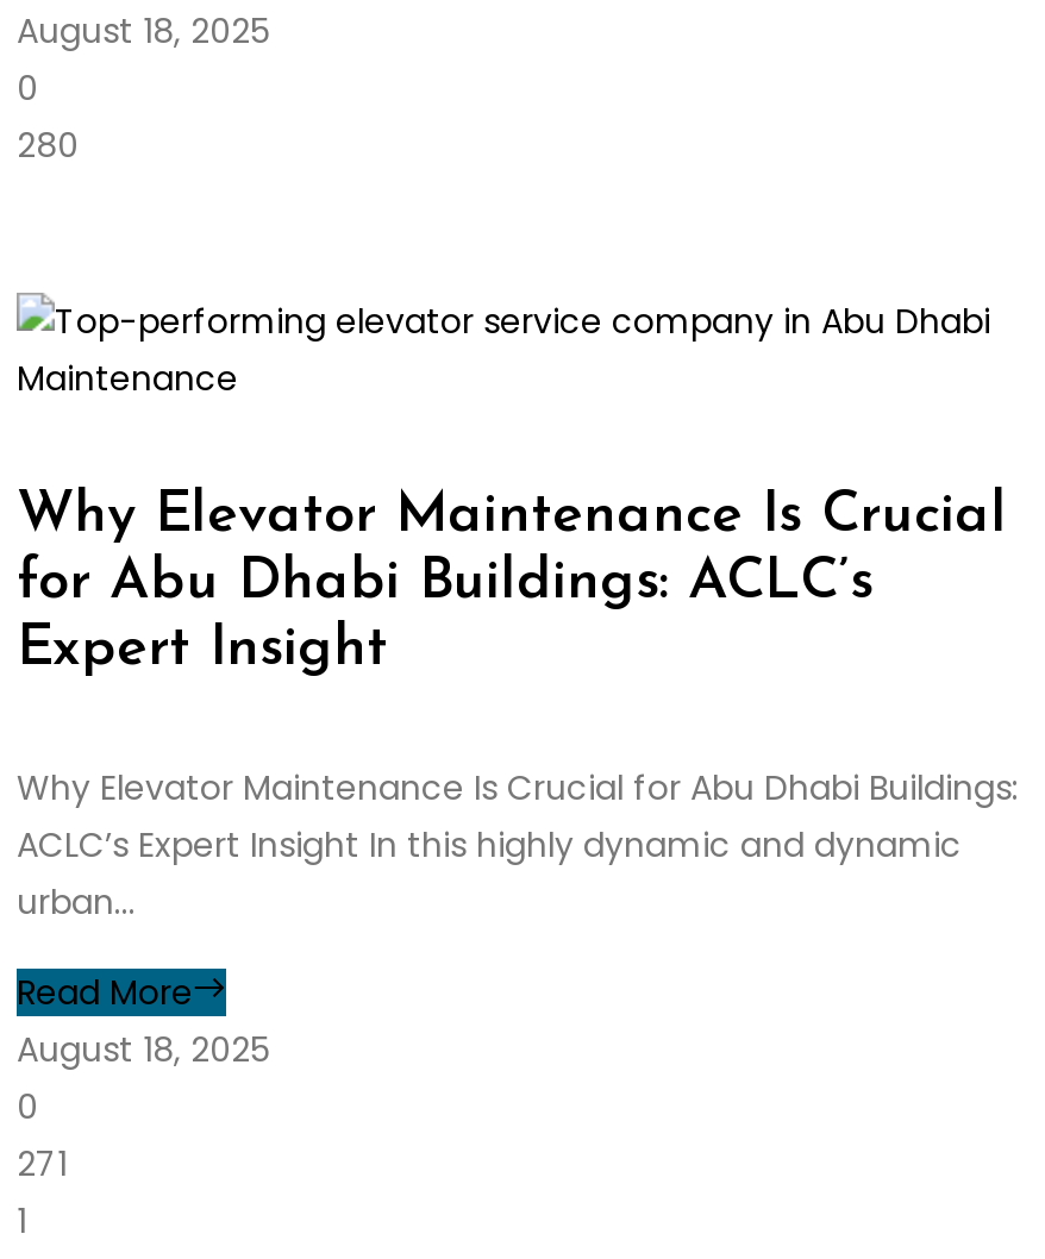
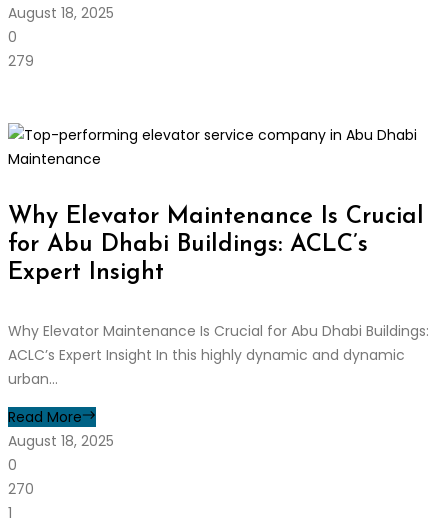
- 280
+ 279

- 271
+ 270
